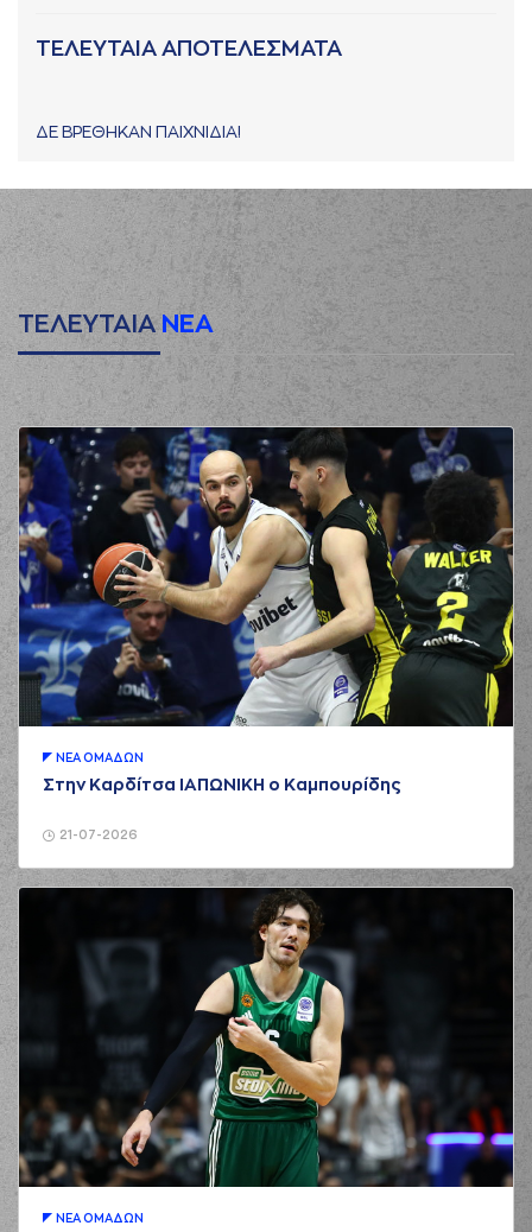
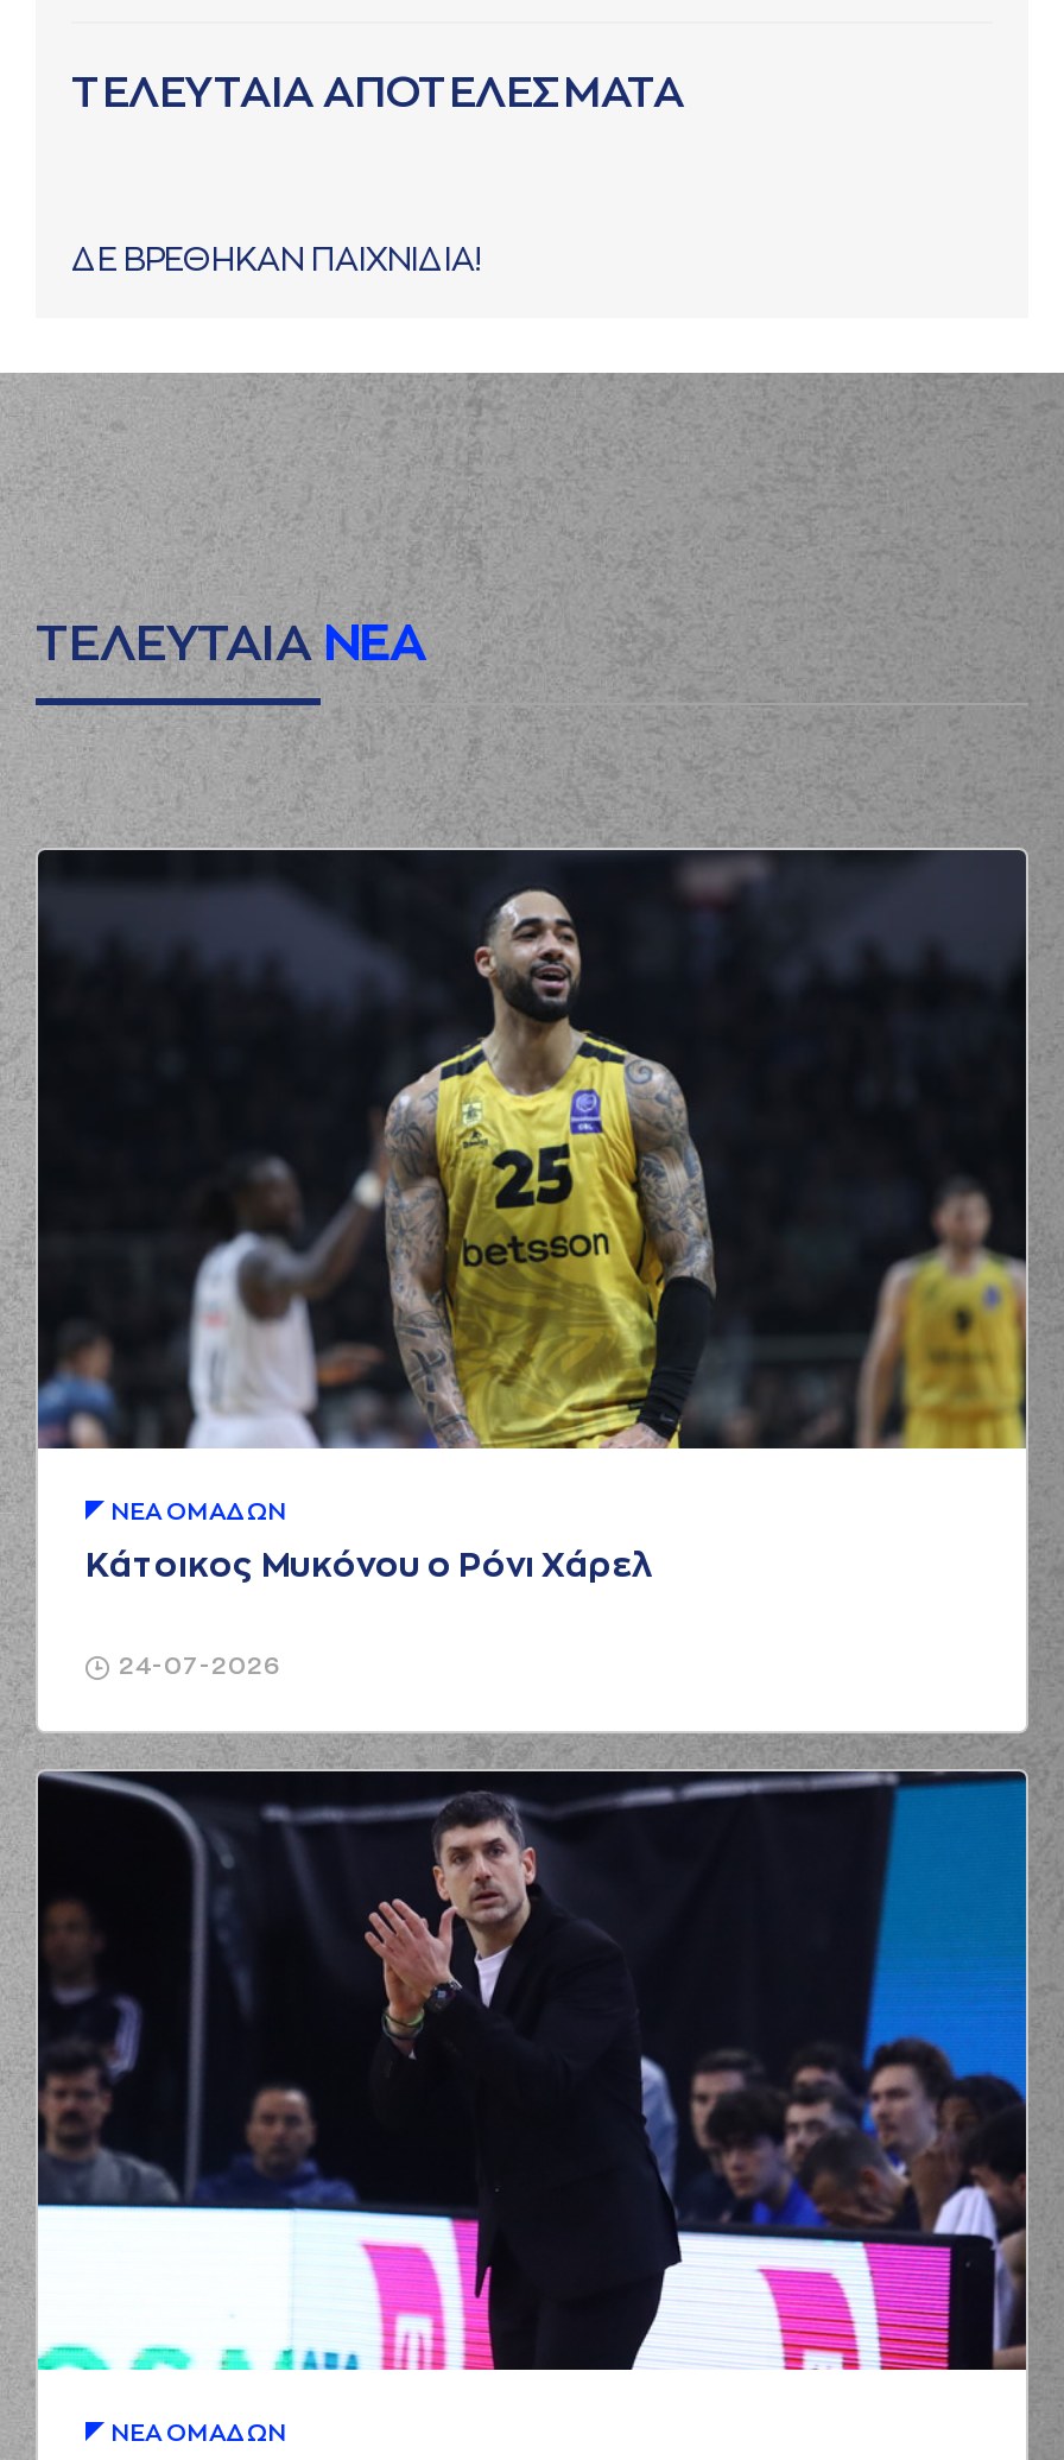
- [image]
+ [image]

- Στην Καρδίτσα ΙΑΠΩΝΙΚΗ ο Καμπουρίδης
+ Κάτοικος Μυκόνου ο Ρόνι Χάρελ

- 21-07-2026
+ 24-07-2026

- [image]
+ [image]
